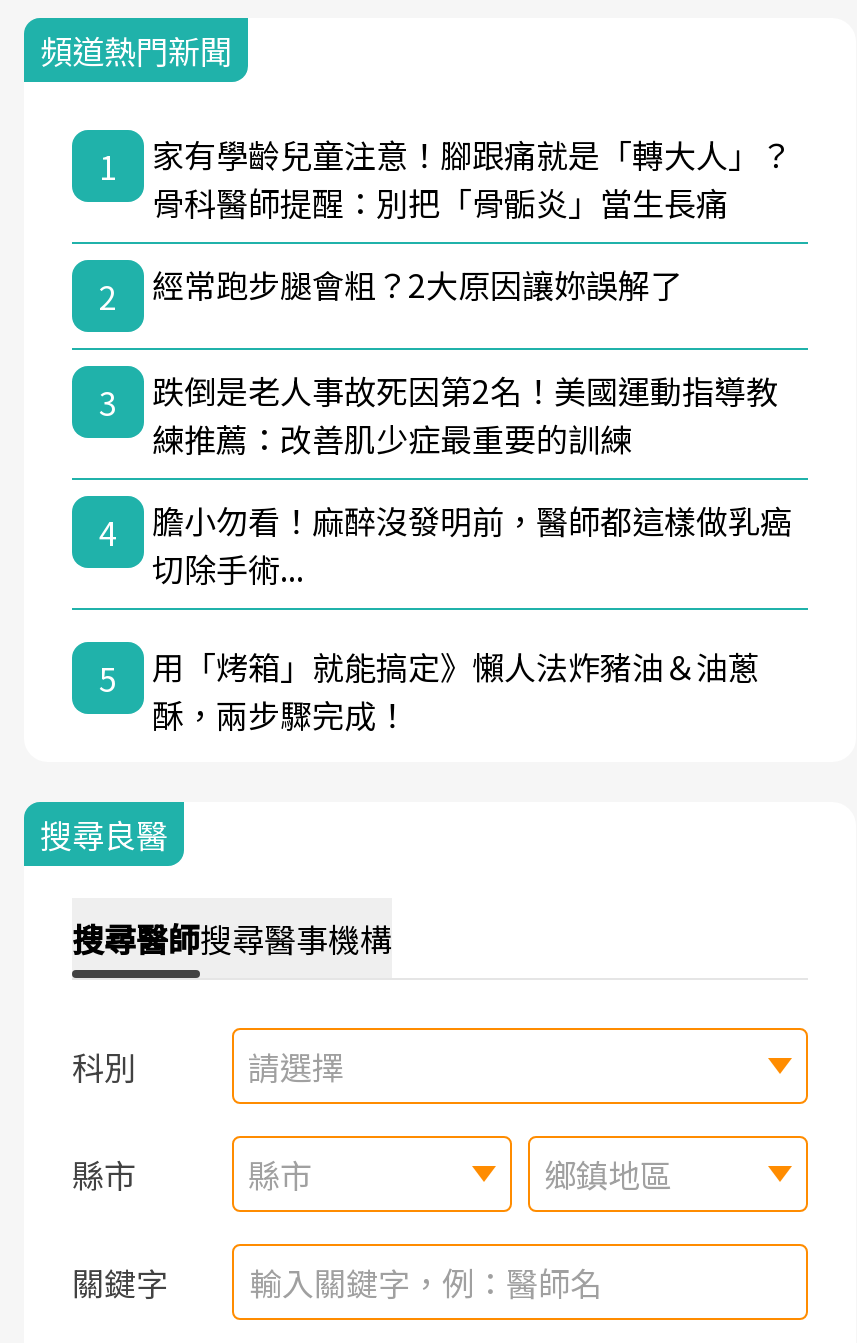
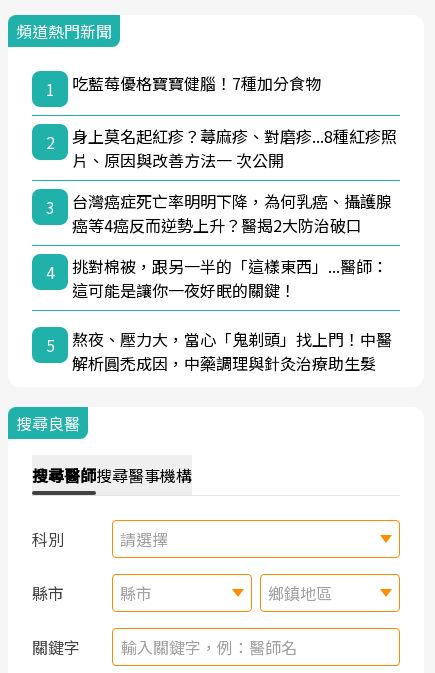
- 家有學齡兒童注意！腳跟痛就是「轉大人」？
- 骨科醫師提醒：別把「骨骺炎」當生長痛
+ 吃藍莓優格寶寶健腦！7種加分食物

- 經常跑步腿會粗？2大原因讓妳誤解了
+ 身上莫名起紅疹？蕁麻疹、對磨疹...8種紅疹照
+ 片、原因與改善方法一 次公開

- 跌倒是老人事故死因第2名！美國運動指導教
- 練推薦：改善肌少症最重要的訓練
+ 台灣癌症死亡率明明下降，為何乳癌、攝護腺
+ 癌等4癌反而逆勢上升？醫揭2大防治破口

- 膽小勿看！麻醉沒發明前，醫師都這樣做乳癌
- 切除手術...
+ 挑對棉被，跟另一半的「這樣東西」...醫師：
+ 這可能是讓你一夜好眠的關鍵！

- 用「烤箱」就能搞定》懶人法炸豬油＆油蔥
- 酥，兩步驟完成！
+ 熬夜、壓力大，當心「鬼剃頭」找上門！中醫
+ 解析圓禿成因，中藥調理與針灸治療助生髮
